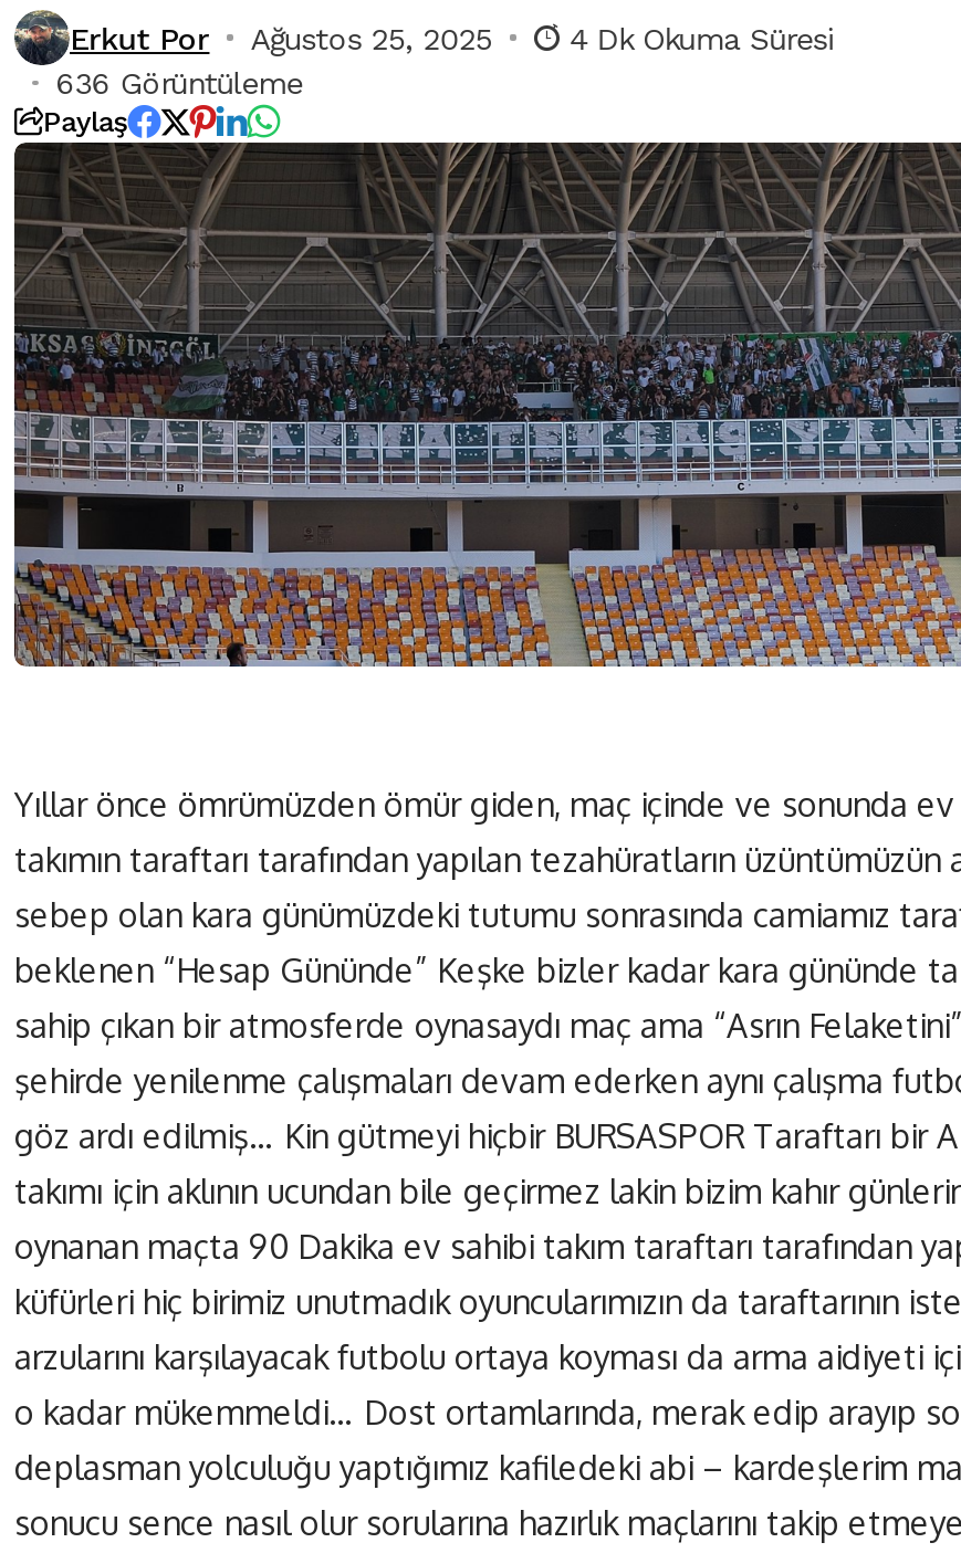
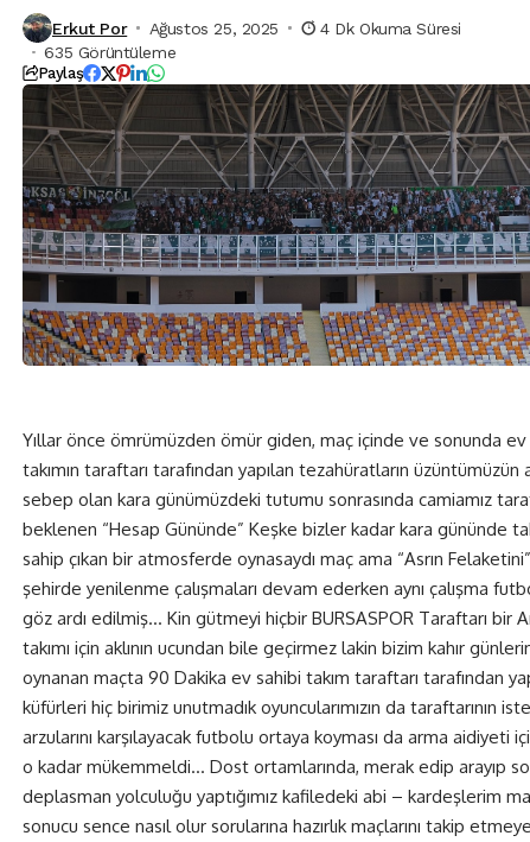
- 636 Görüntüleme
+ 635 Görüntüleme
